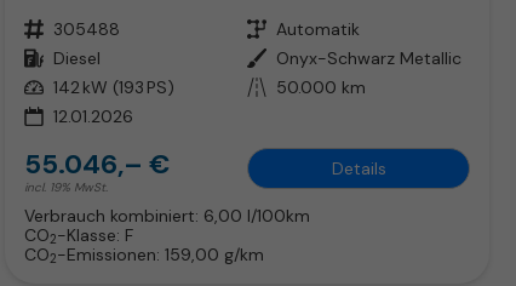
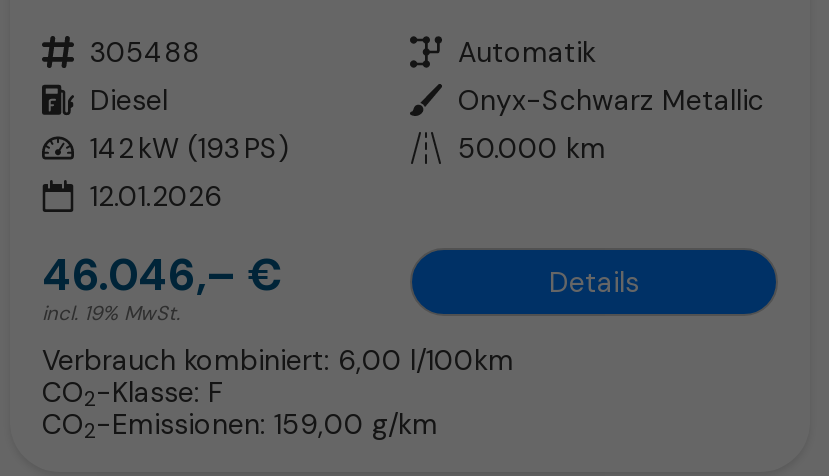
- 55.046,– €
+ 46.046,– €
